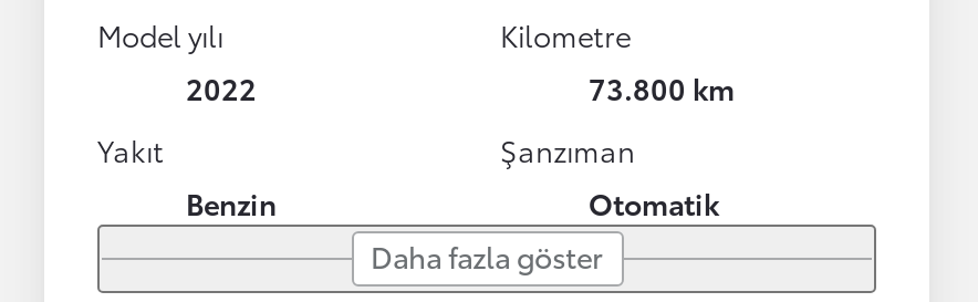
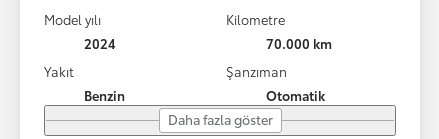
- 2022
+ 2024

- 73.800 km
+ 70.000 km
